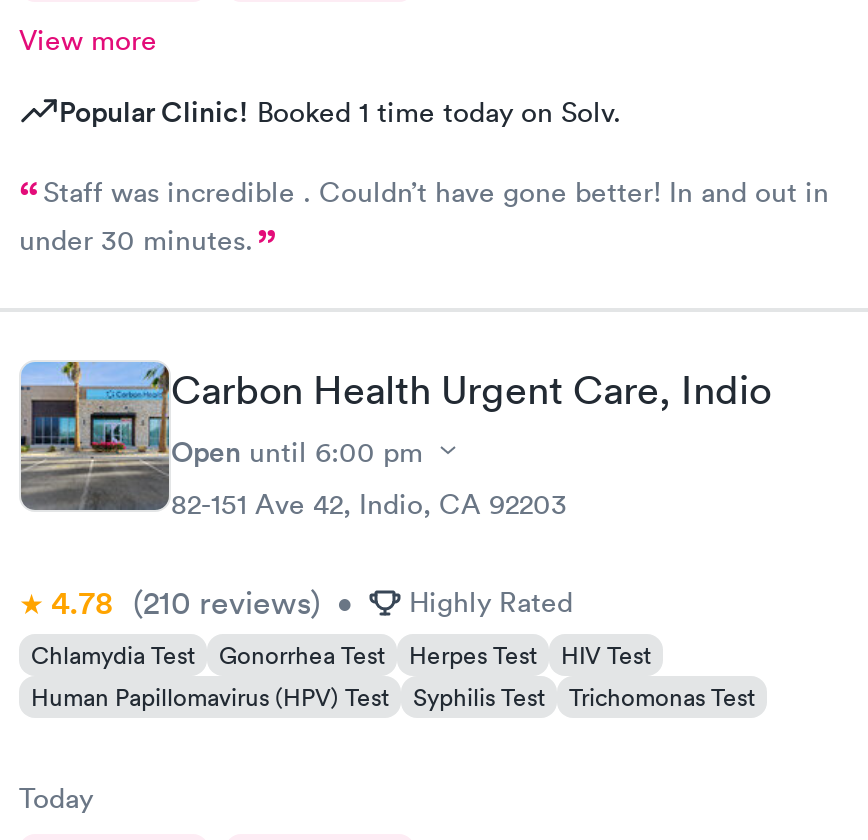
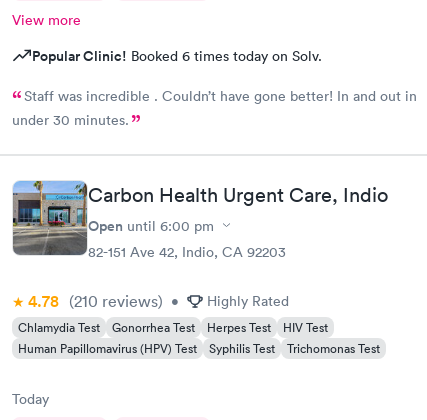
- Popular Clinic! Booked 1 time today on Solv.
+ Popular Clinic! Booked 6 times today on Solv.
